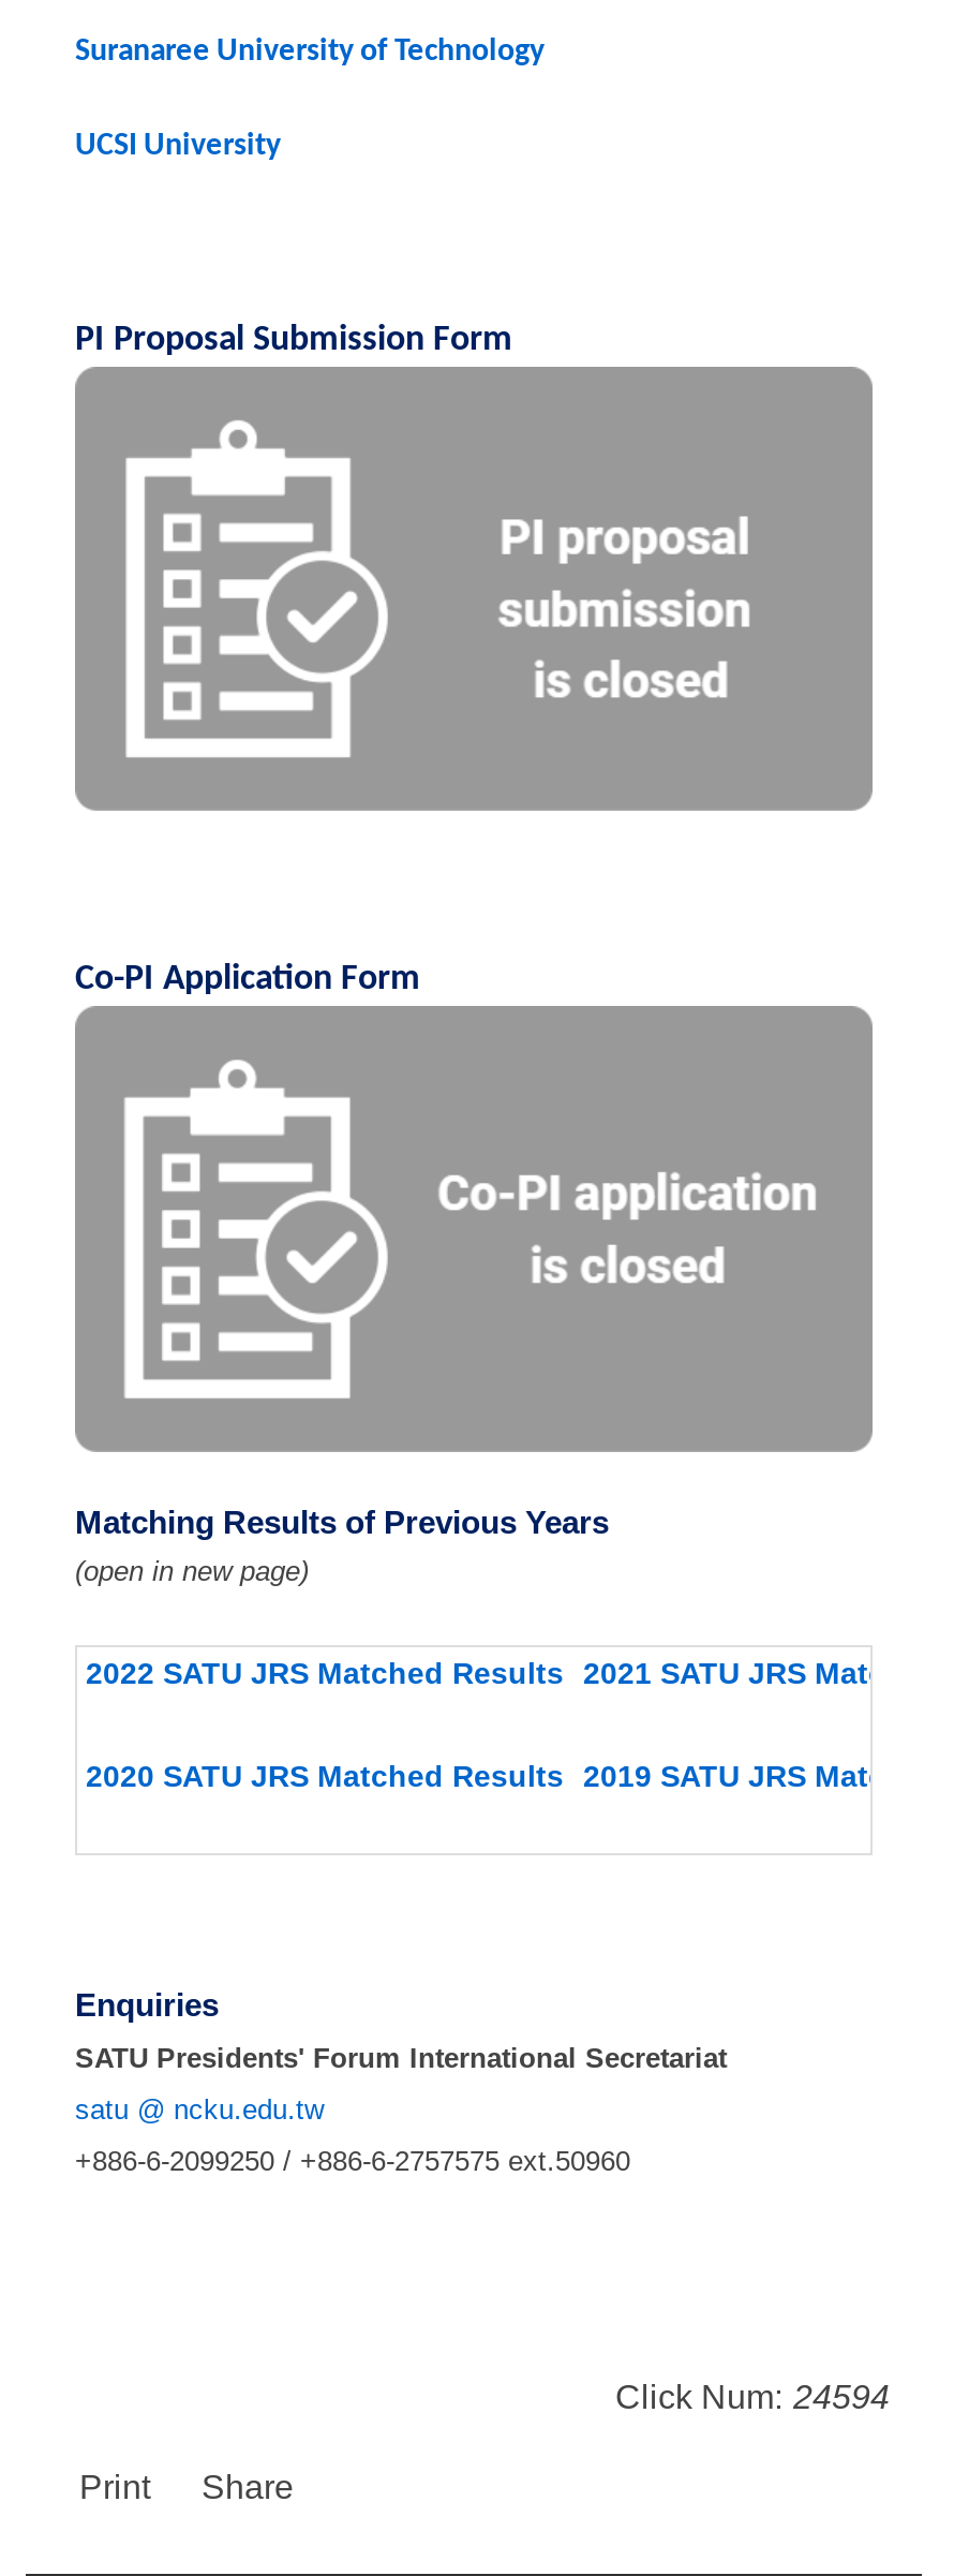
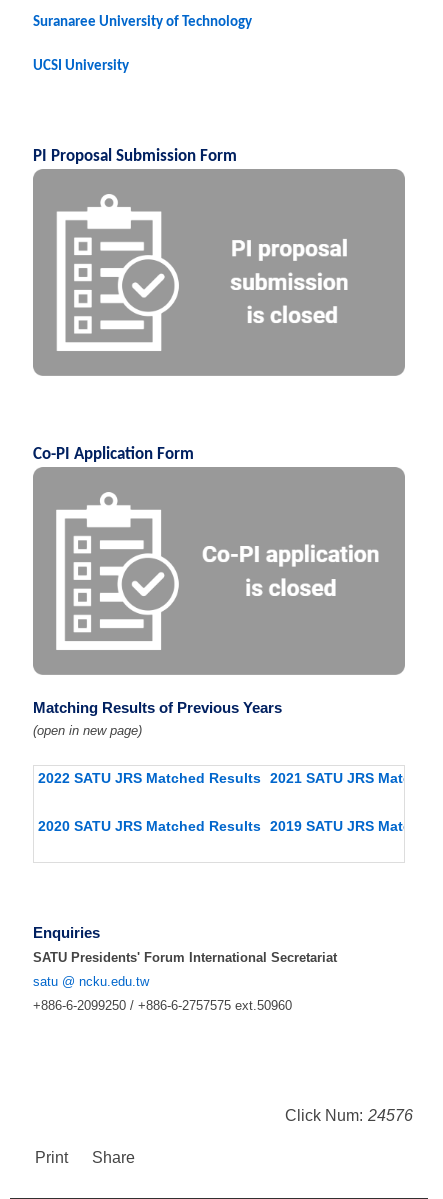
- Click Num: 24594
+ Click Num: 24576
